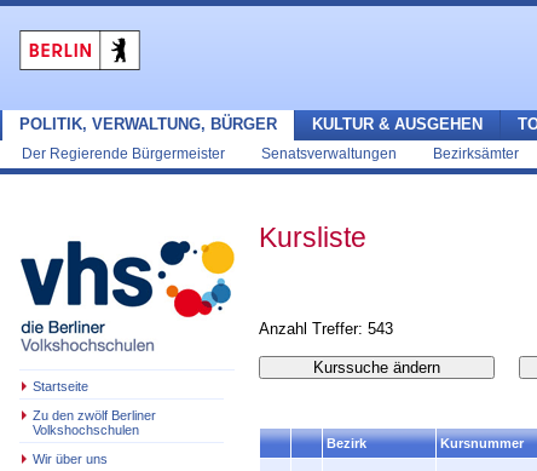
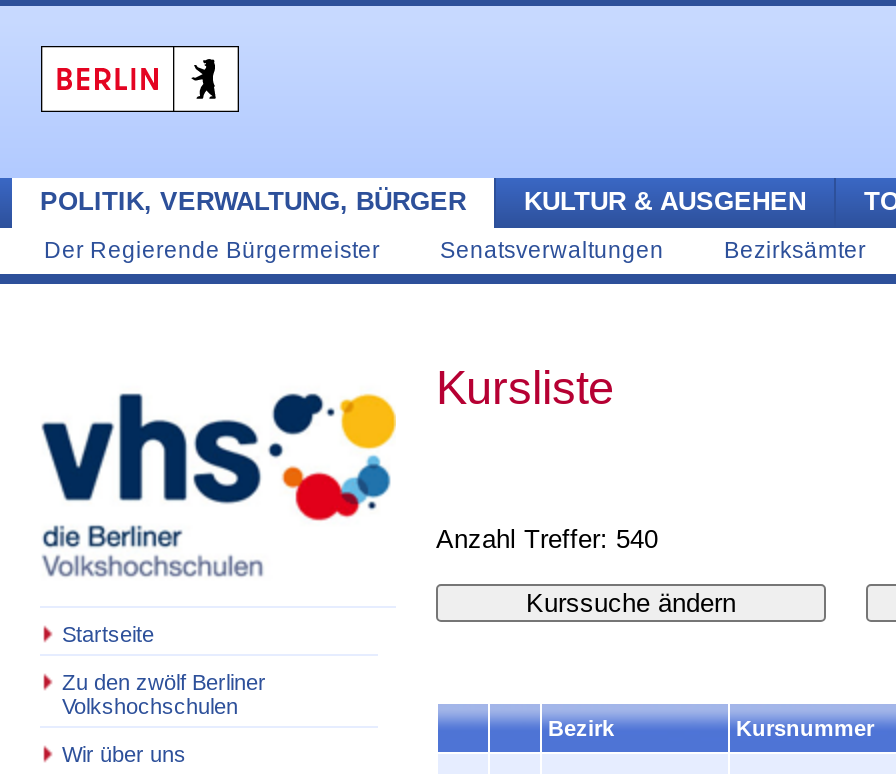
- Anzahl Treffer: 543
+ Anzahl Treffer: 540
